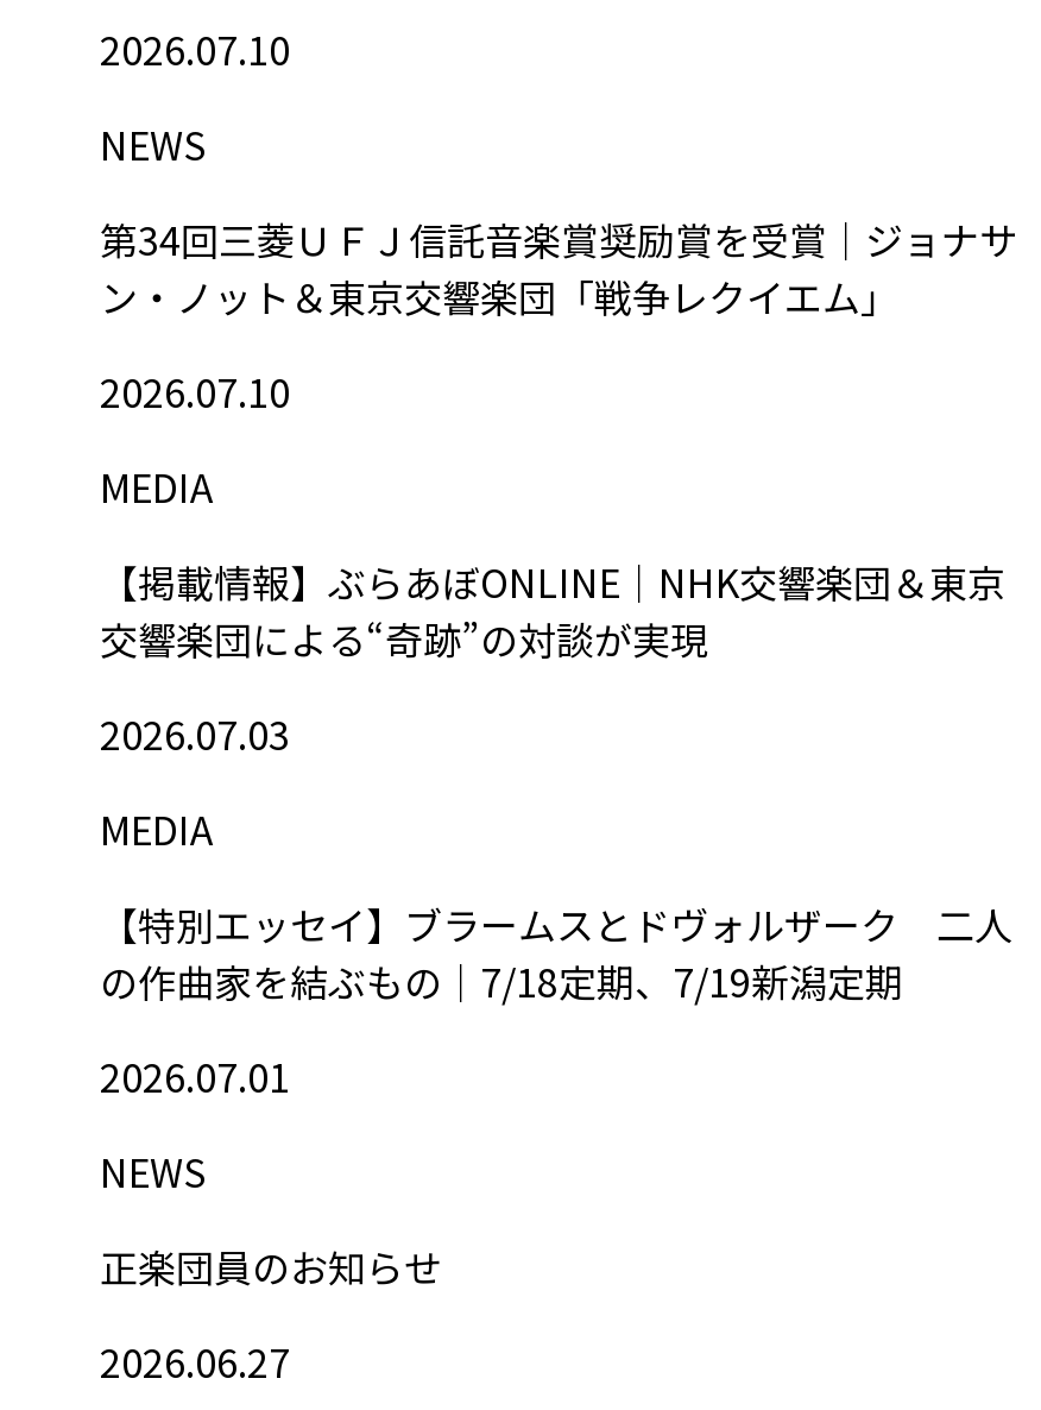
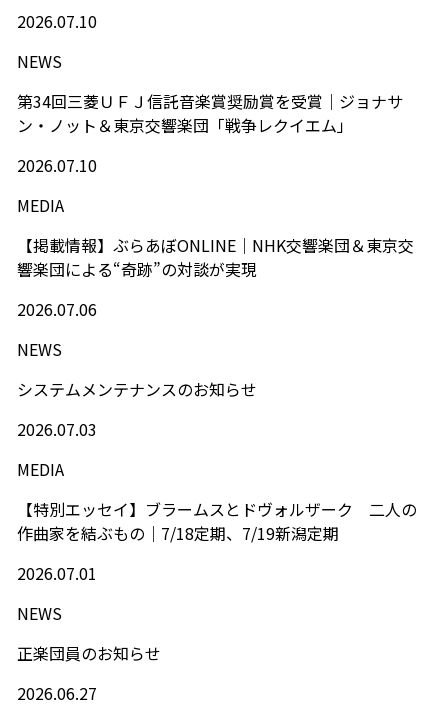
- 【掲載情報】ぶらあぼONLINE｜NHK交響楽団＆東京
- 交響楽団による“奇跡”の対談が実現
+ 【掲載情報】ぶらあぼONLINE｜NHK交響楽団＆東京交
+ 響楽団による“奇跡”の対談が実現
+ 2026.07.06
+ NEWS
+ システムメンテナンスのお知らせ
